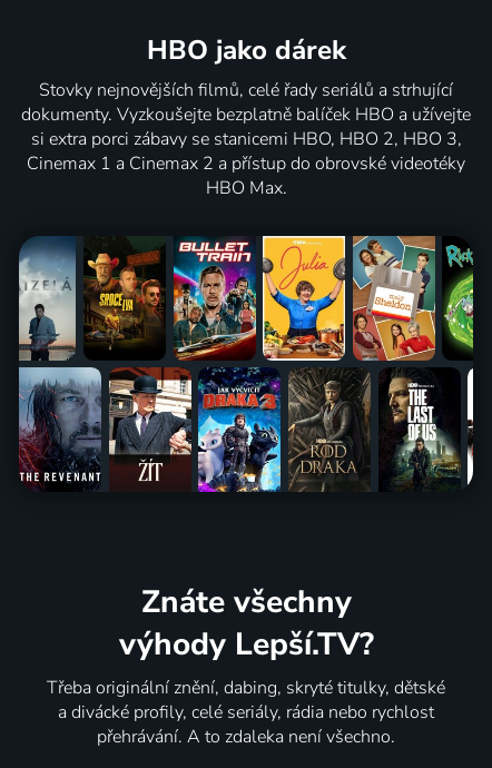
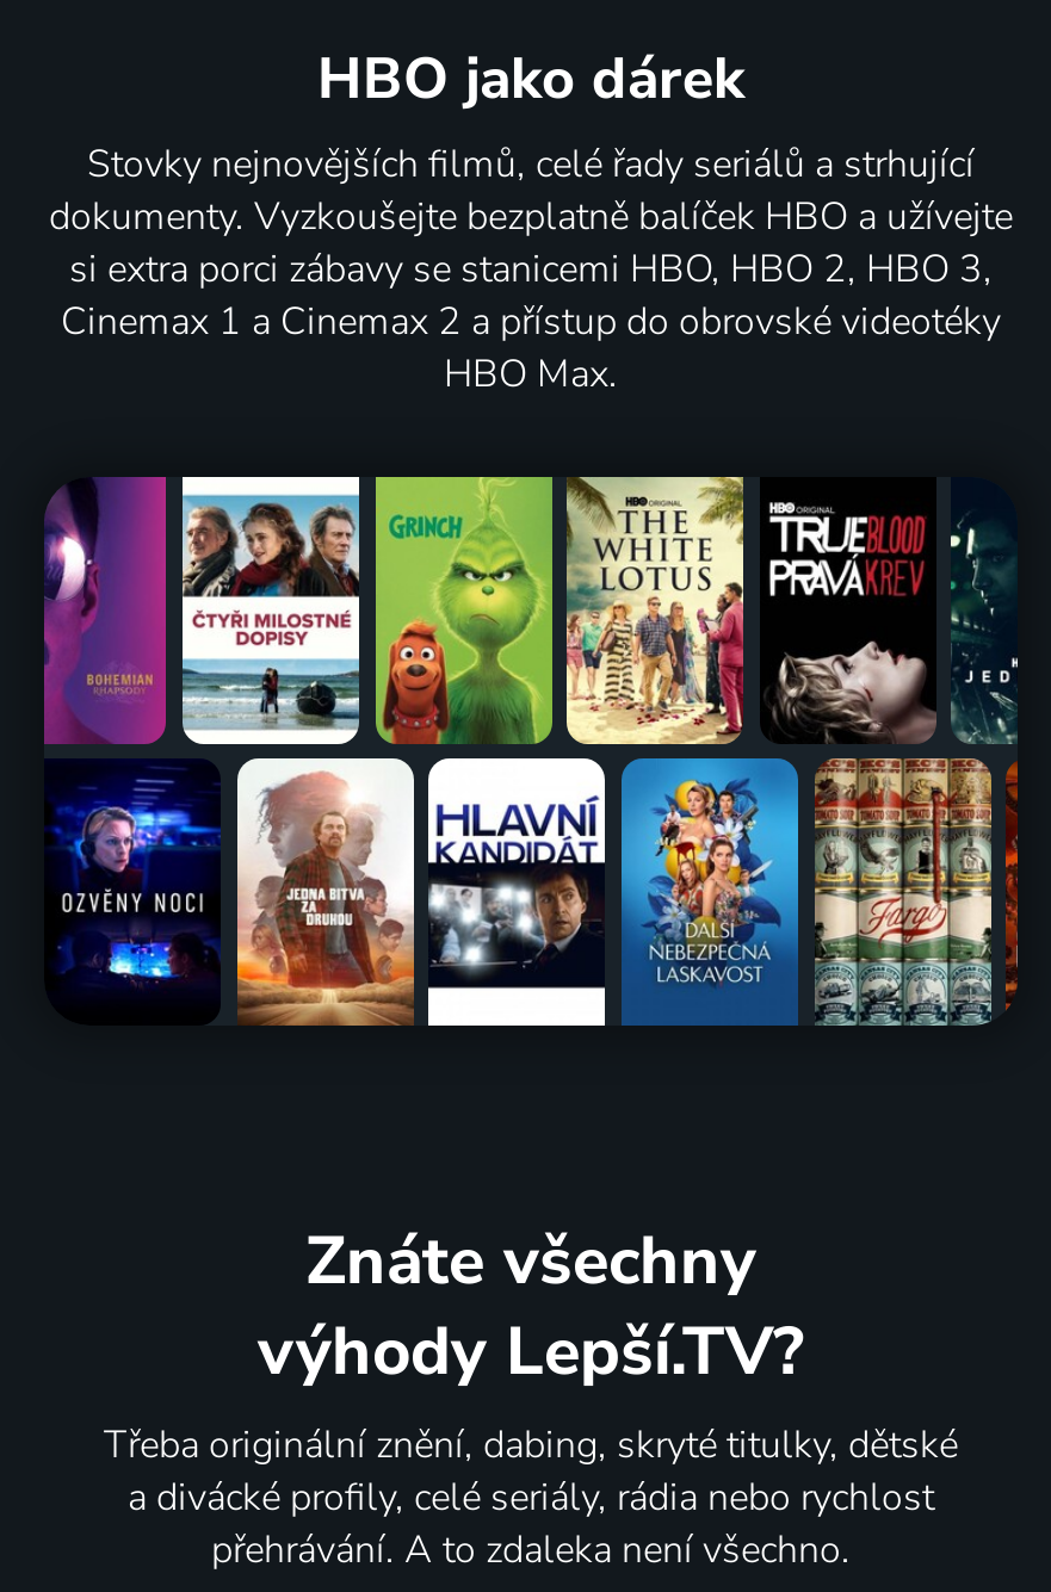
- [image]
+ [image]
